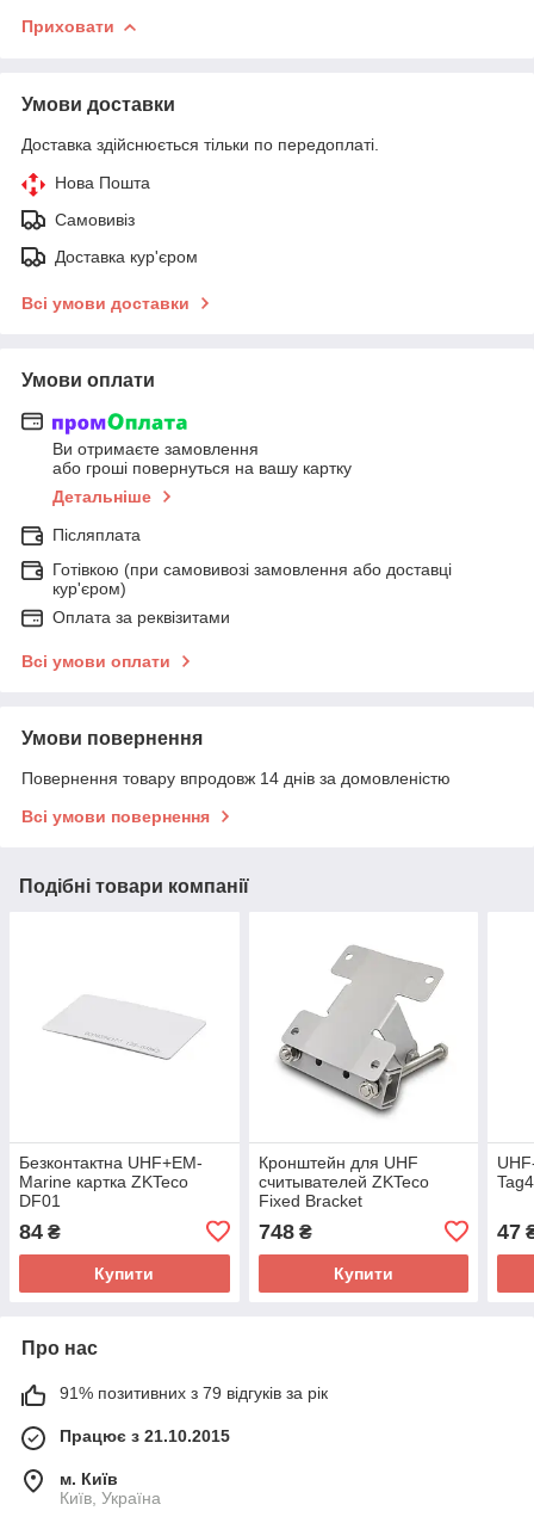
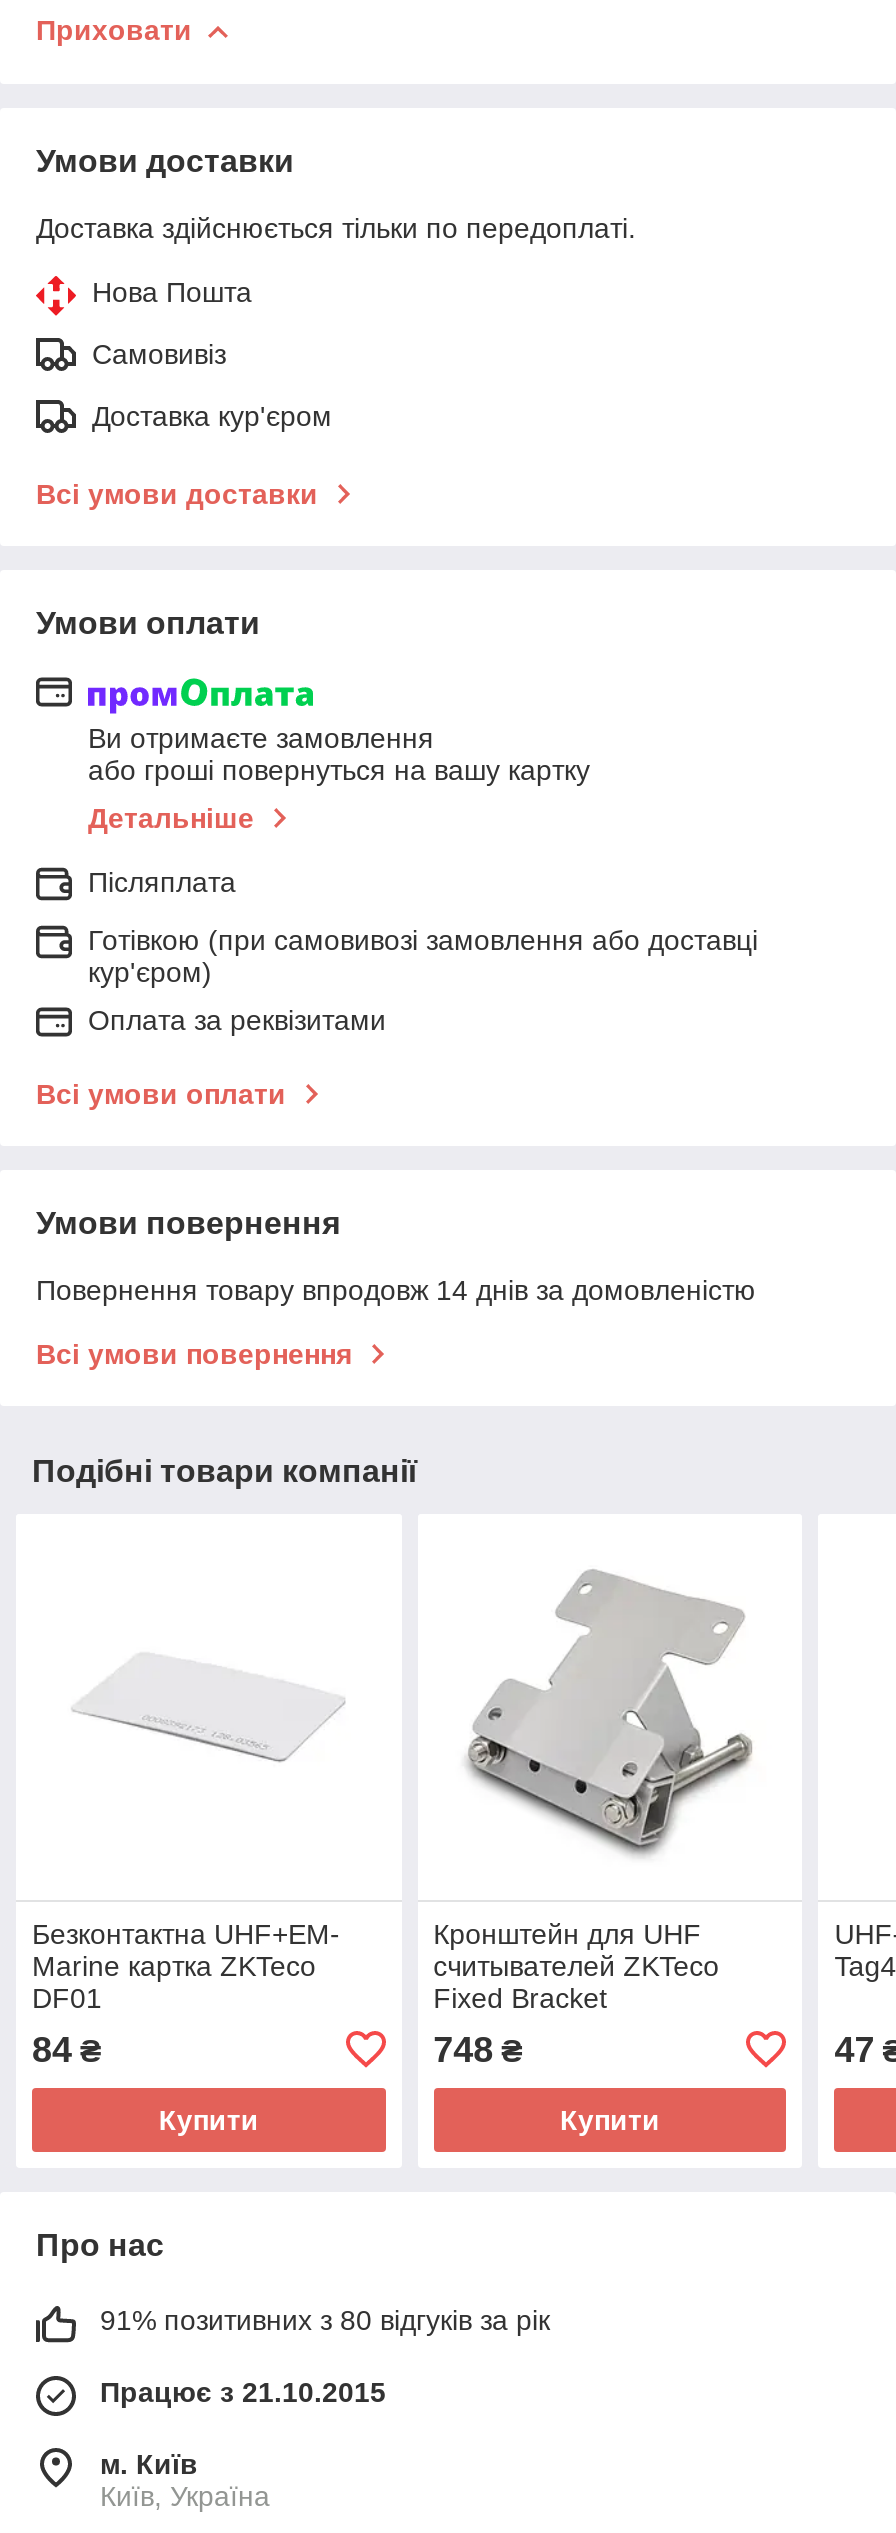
- 91% позитивних з 79 відгуків за рік
+ 91% позитивних з 80 відгуків за рік
